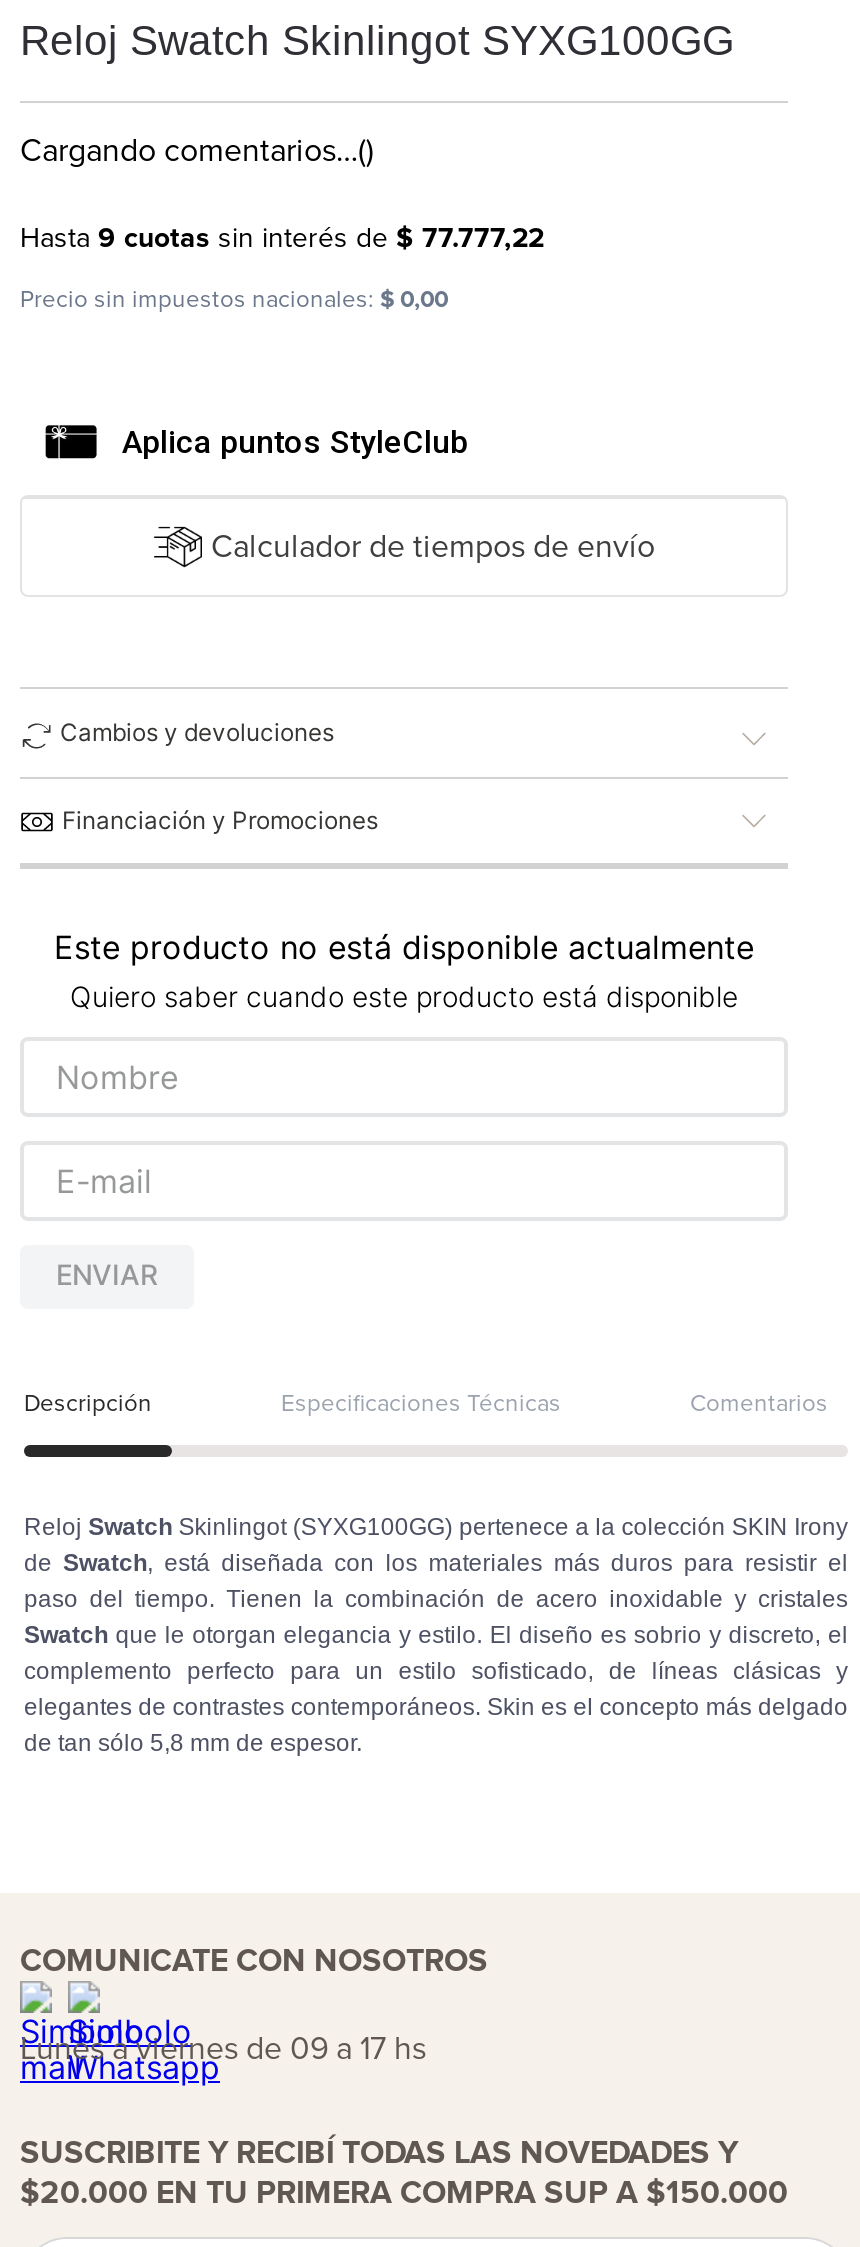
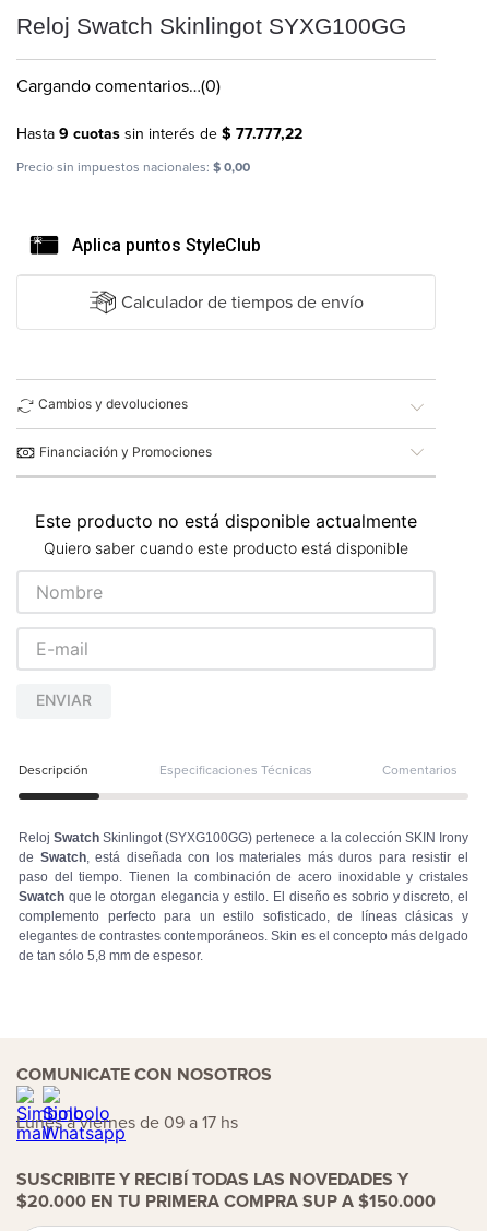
- Cargando comentarios…()
+ Cargando comentarios…(0)
